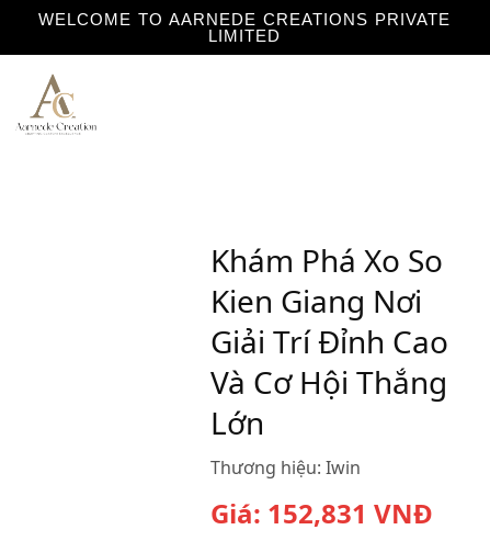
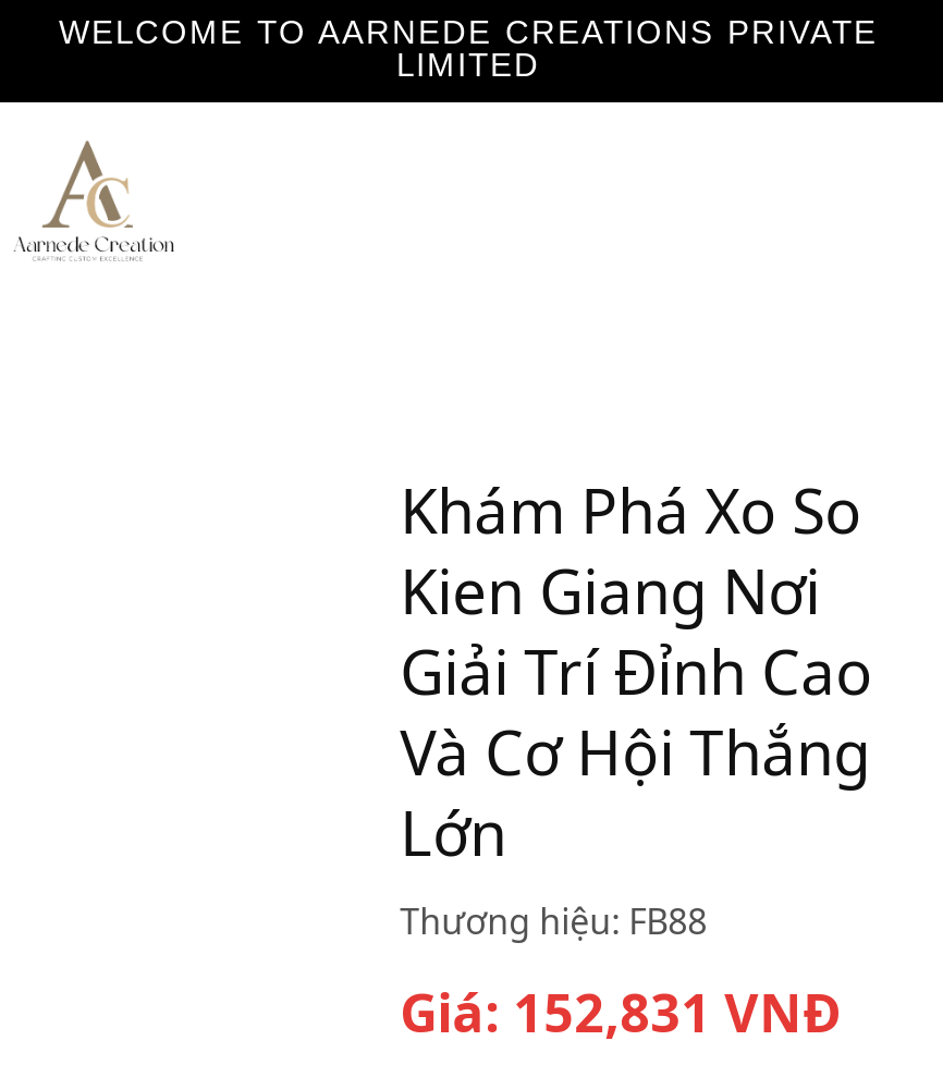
- Thương hiệu: Iwin
+ Thương hiệu: FB88
